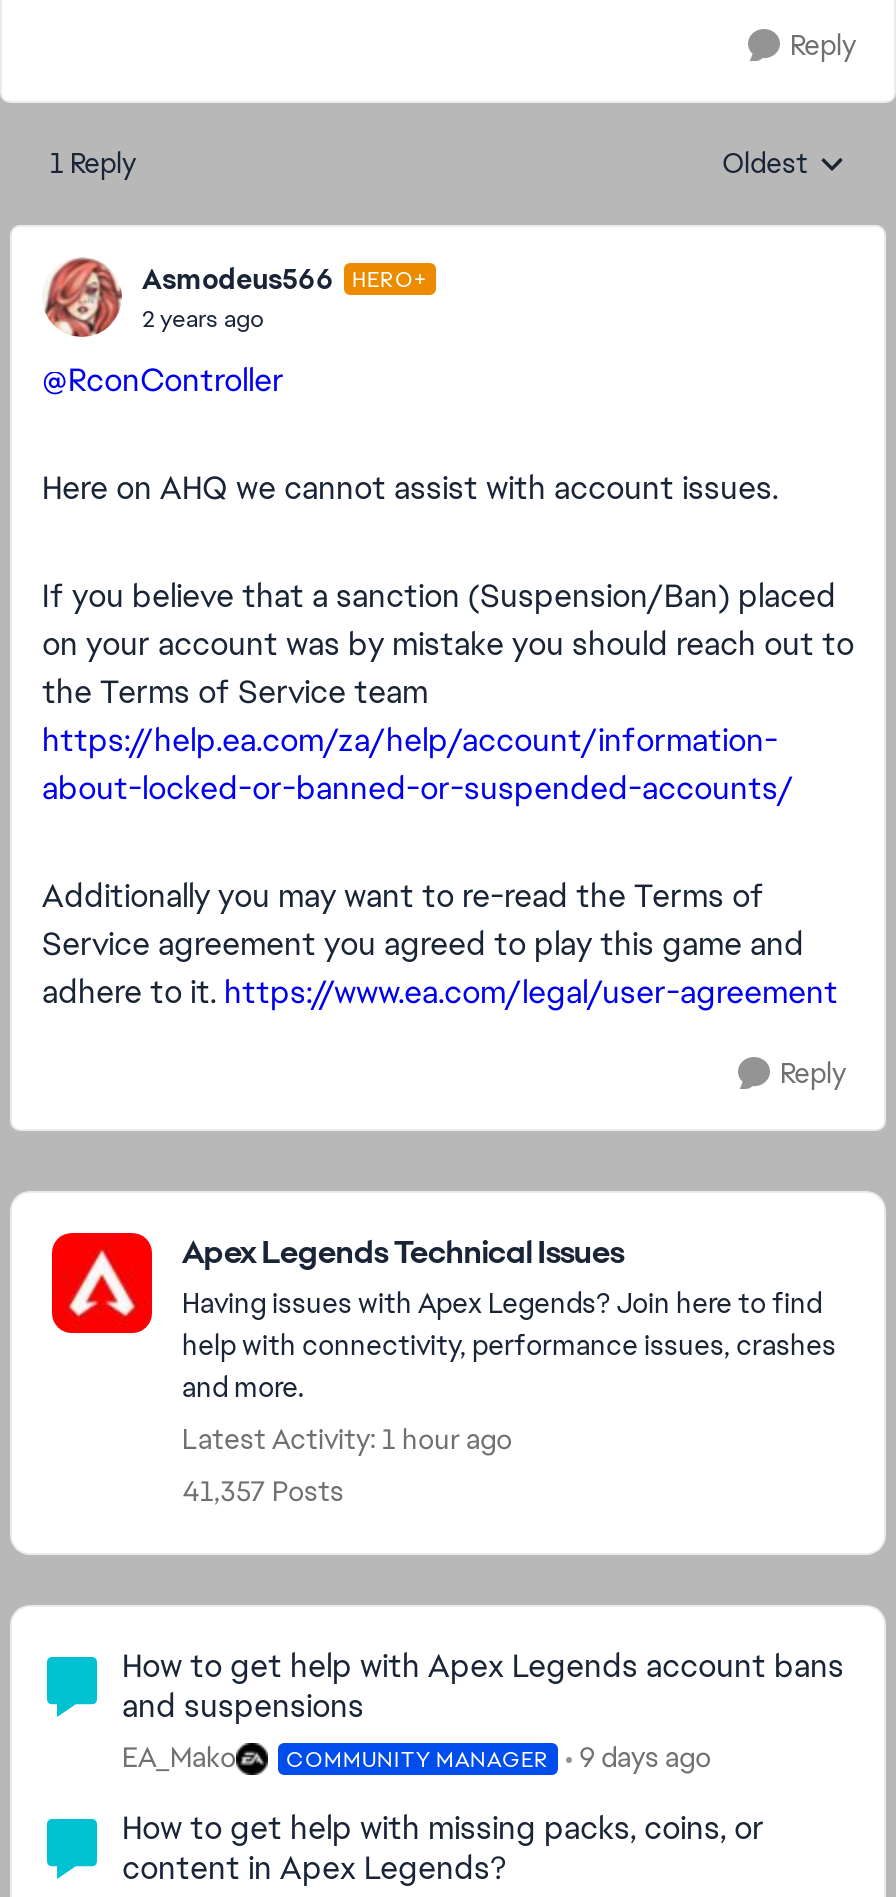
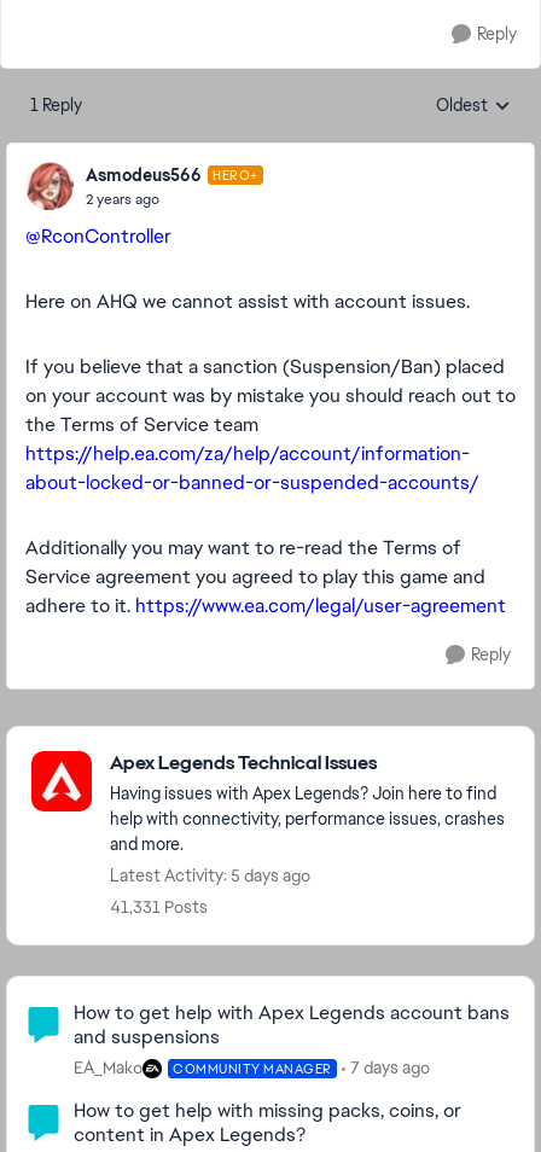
- Latest Activity: 1 hour ago
+ Latest Activity: 5 days ago

- 41,357 Posts
+ 41,331 Posts

- EA_Mako COMMUNITY MANAGER 9 days ago
+ EA_Mako COMMUNITY MANAGER 7 days ago
